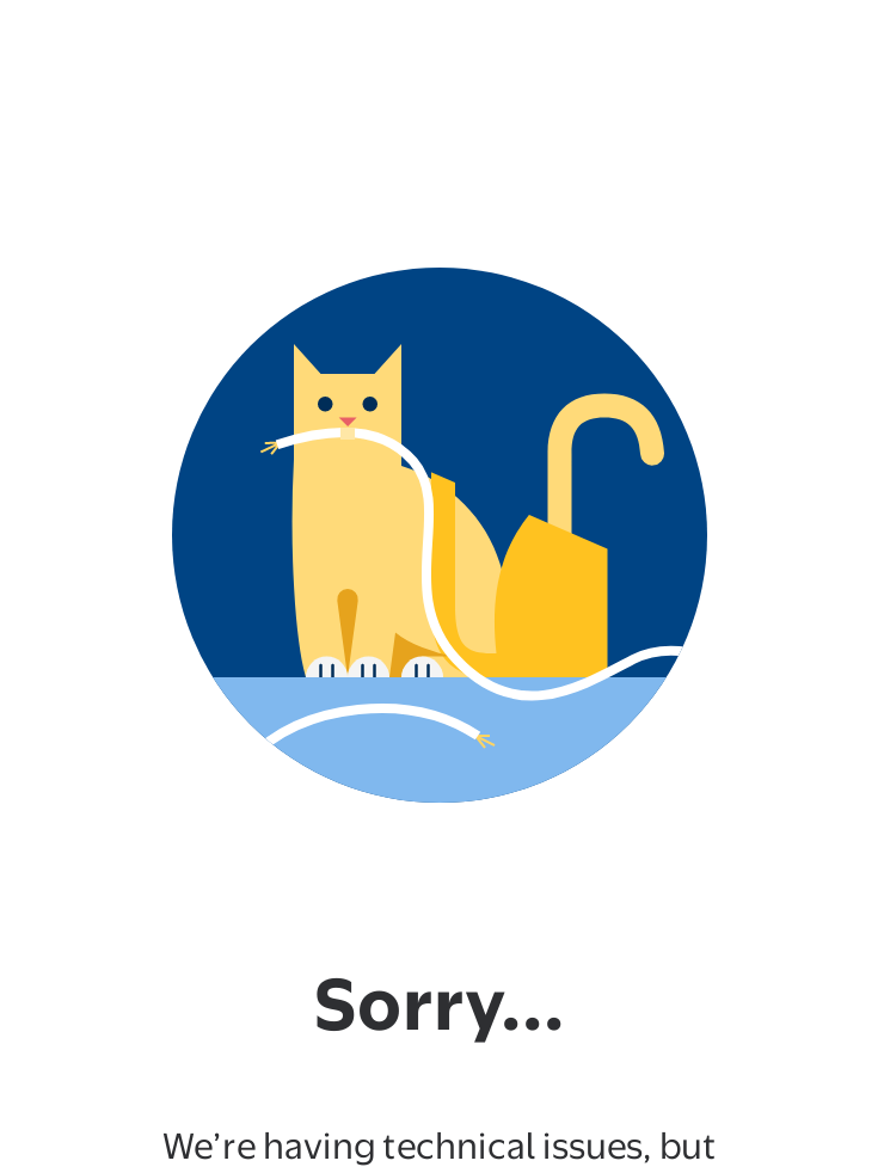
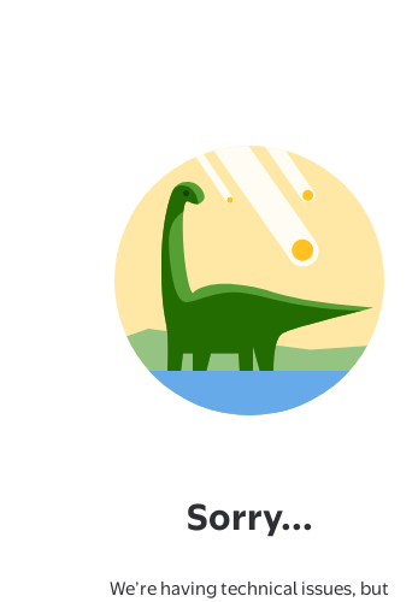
- [image]
+ [image]
